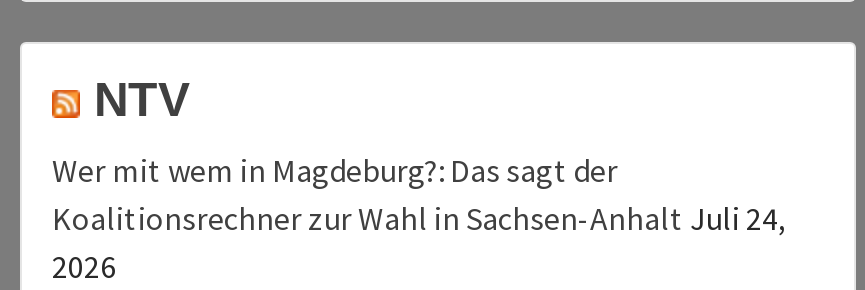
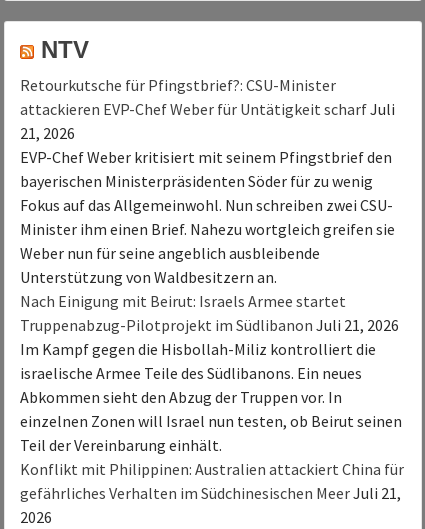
- Wer mit wem in Magdeburg?: Das sagt der
- Koalitionsrechner zur Wahl in Sachsen-Anhalt Juli 24,
+ Retourkutsche für Pfingstbrief?: CSU-Minister
+ attackieren EVP-Chef Weber für Untätigkeit scharf Juli
+ 21, 2026
+ EVP-Chef Weber kritisiert mit seinem Pfingstbrief den
+ bayerischen Ministerpräsidenten Söder für zu wenig
+ Fokus auf das Allgemeinwohl. Nun schreiben zwei CSU-
+ Minister ihm einen Brief. Nahezu wortgleich greifen sie
+ Weber nun für seine angeblich ausbleibende
+ Unterstützung von Waldbesitzern an.
+ Nach Einigung mit Beirut: Israels Armee startet
+ Truppenabzug-Pilotprojekt im Südlibanon Juli 21, 2026
+ Im Kampf gegen die Hisbollah-Miliz kontrolliert die
+ israelische Armee Teile des Südlibanons. Ein neues
+ Abkommen sieht den Abzug der Truppen vor. In
+ einzelnen Zonen will Israel nun testen, ob Beirut seinen
+ Teil der Vereinbarung einhält.
+ Konflikt mit Philippinen: Australien attackiert China für
+ gefährliches Verhalten im Südchinesischen Meer Juli 21,
